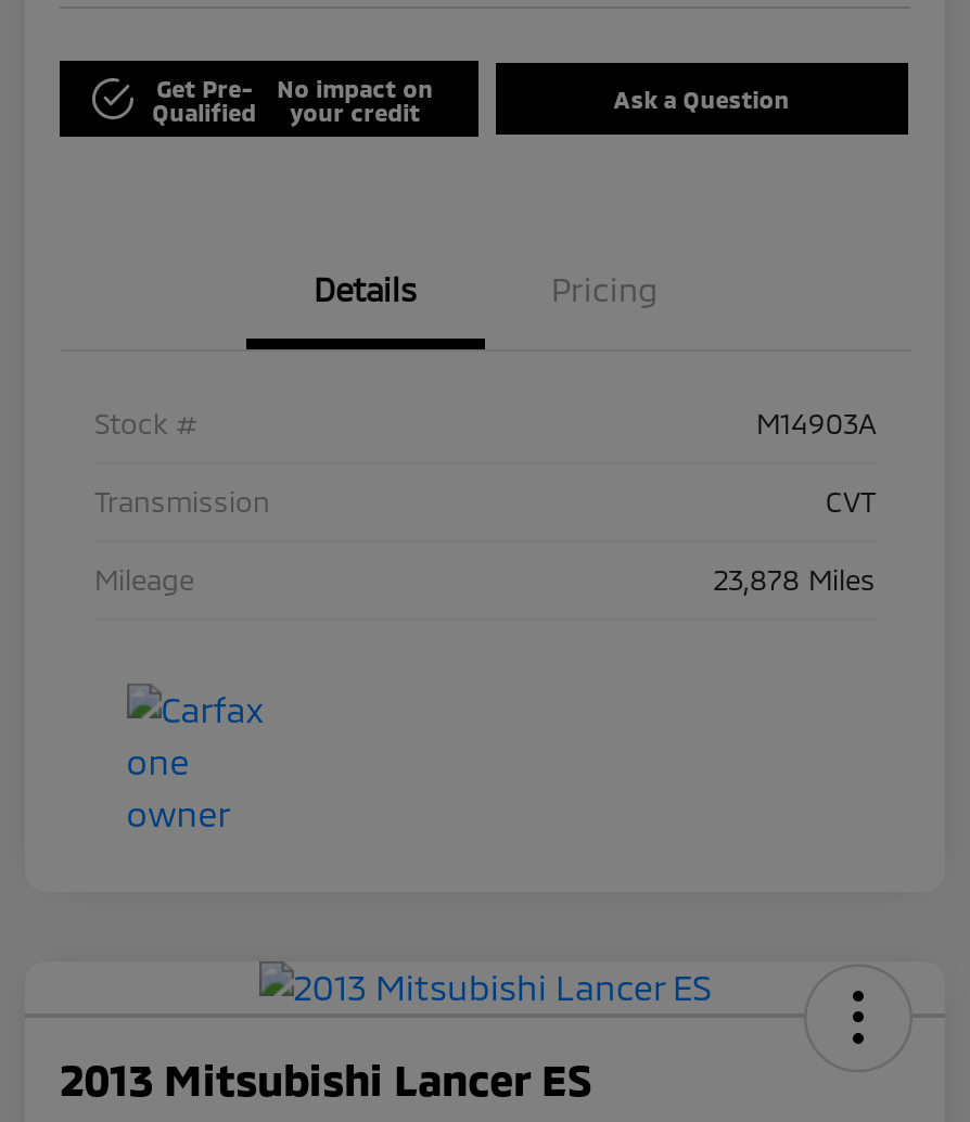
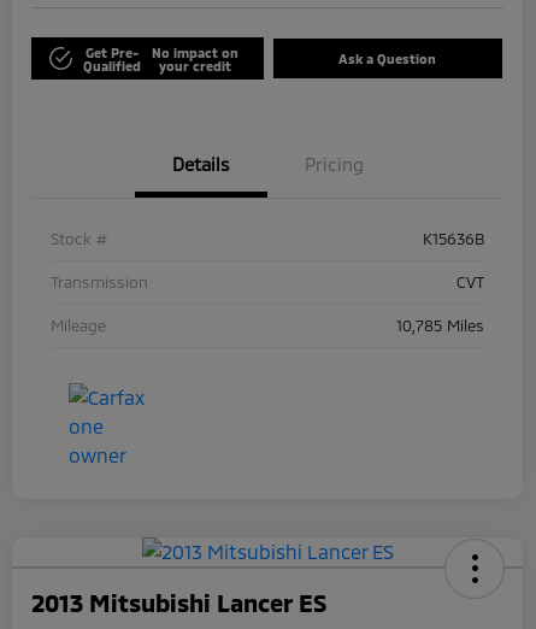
- M14903A
+ K15636B

- 23,878 Miles
+ 10,785 Miles
